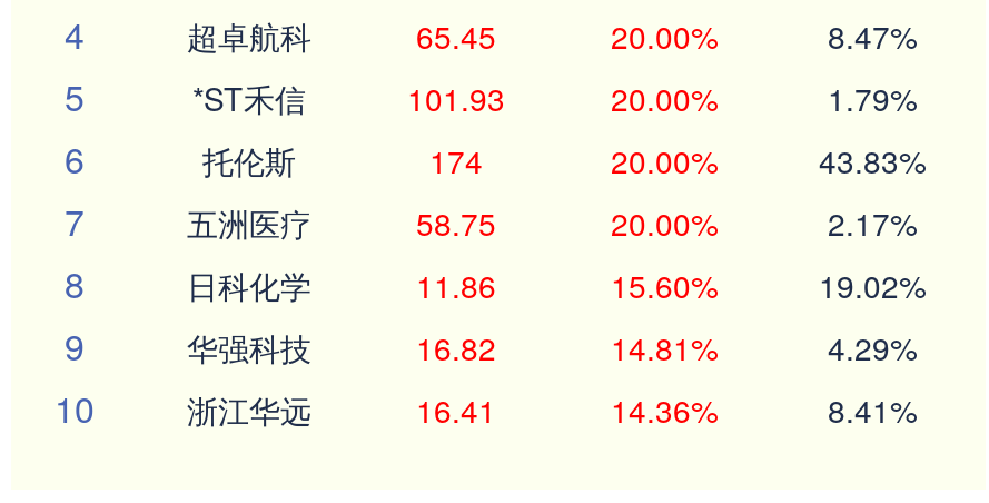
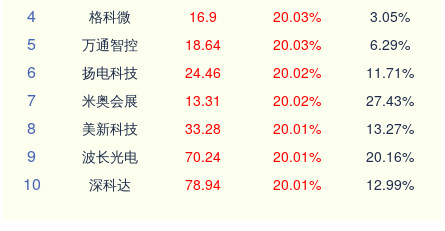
- 超卓航科
- 65.45
- 20.00%
- 8.47%
+ 格科微
+ 16.9
+ 20.03%
+ 3.05%

- *ST禾信
- 101.93
- 20.00%
- 1.79%
+ 万通智控
+ 18.64
+ 20.03%
+ 6.29%

- 托伦斯
- 174
- 20.00%
- 43.83%
+ 扬电科技
+ 24.46
+ 20.02%
+ 11.71%

- 五洲医疗
- 58.75
- 20.00%
- 2.17%
+ 米奥会展
+ 13.31
+ 20.02%
+ 27.43%

- 日科化学
- 11.86
- 15.60%
- 19.02%
+ 美新科技
+ 33.28
+ 20.01%
+ 13.27%

- 华强科技
- 16.82
- 14.81%
- 4.29%
+ 波长光电
+ 70.24
+ 20.01%
+ 20.16%

- 浙江华远
- 16.41
- 14.36%
- 8.41%
+ 深科达
+ 78.94
+ 20.01%
+ 12.99%
